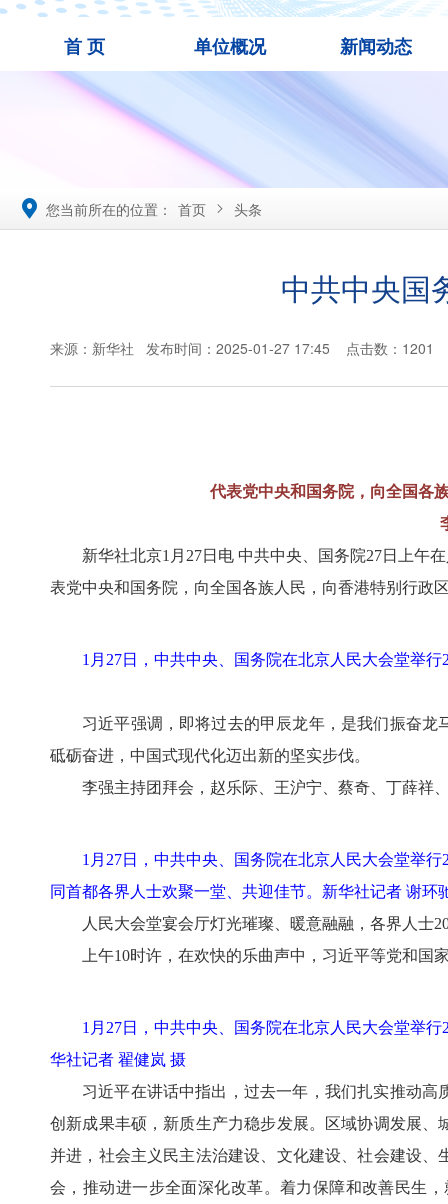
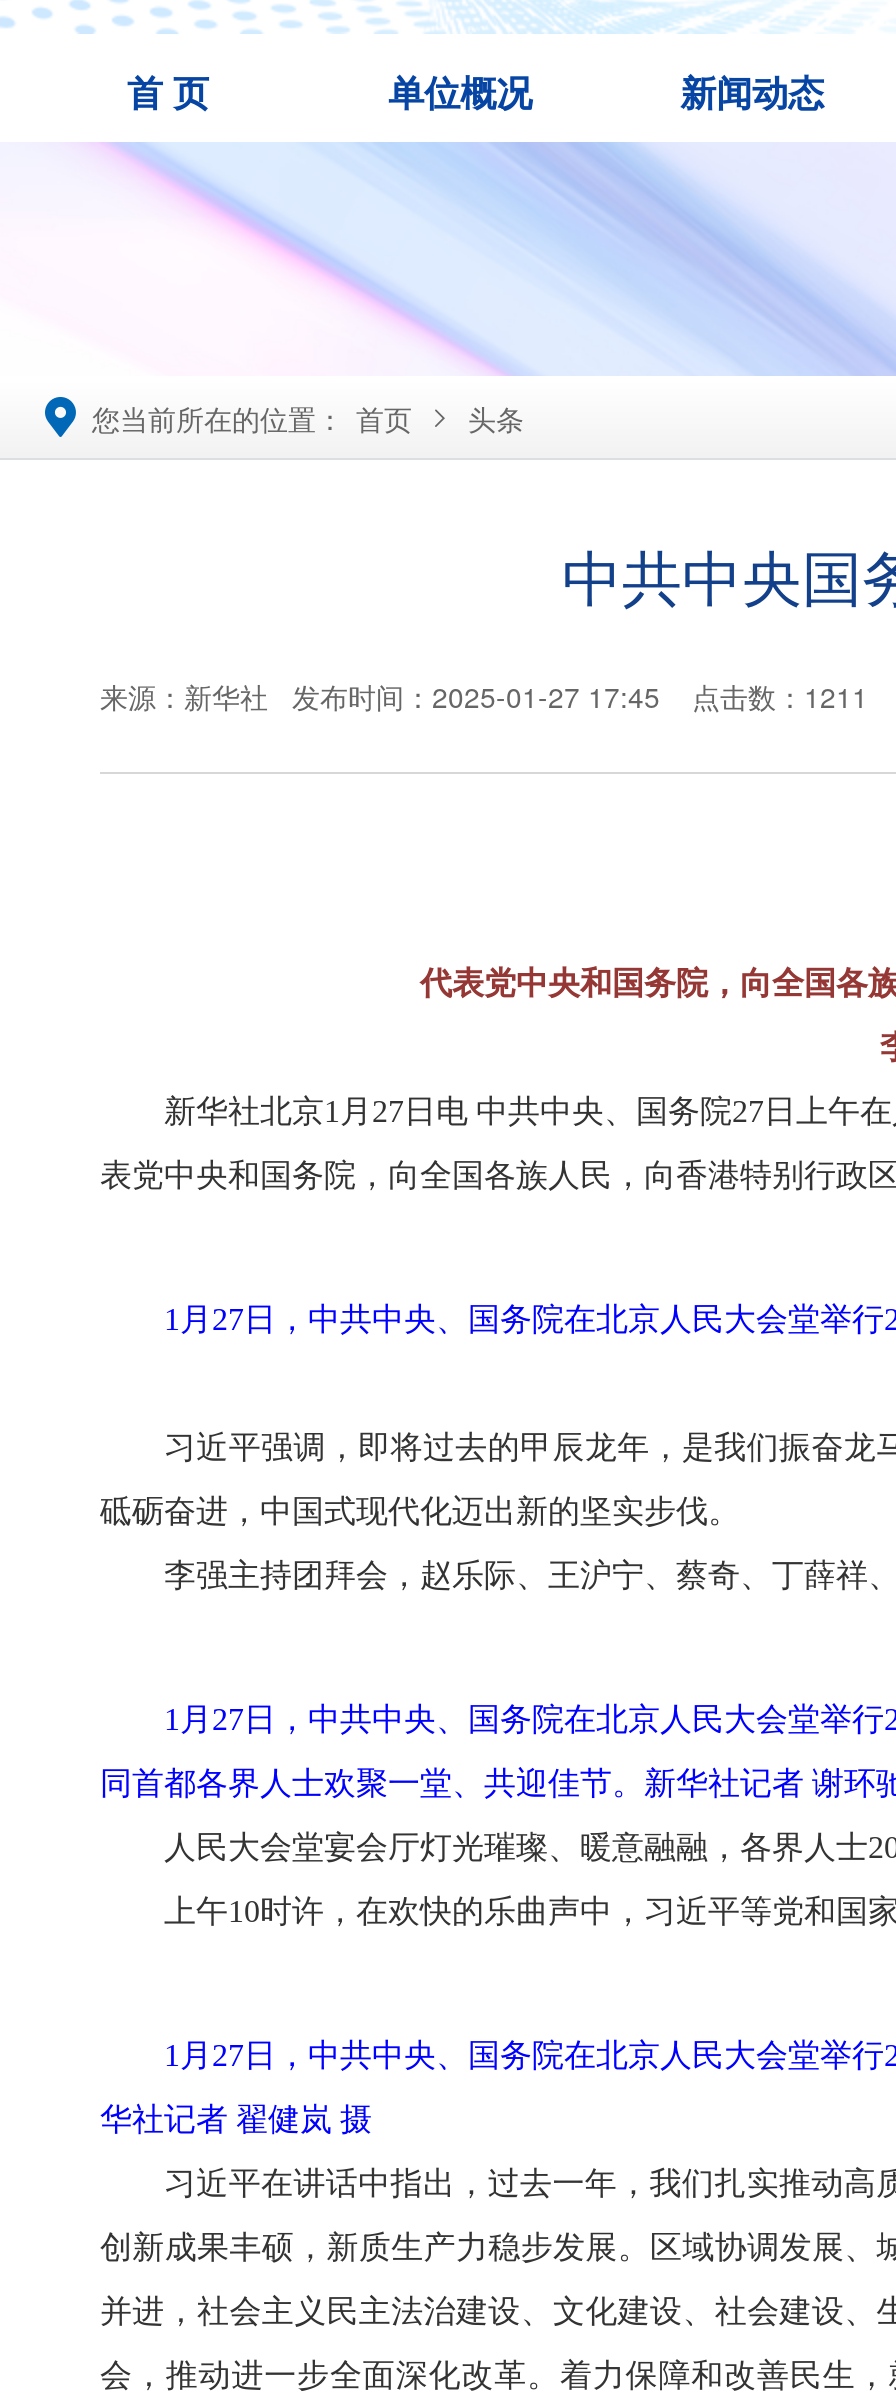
- 来源：新华社 发布时间：2025-01-27 17:45 点击数：1201
+ 来源：新华社 发布时间：2025-01-27 17:45 点击数：1211
